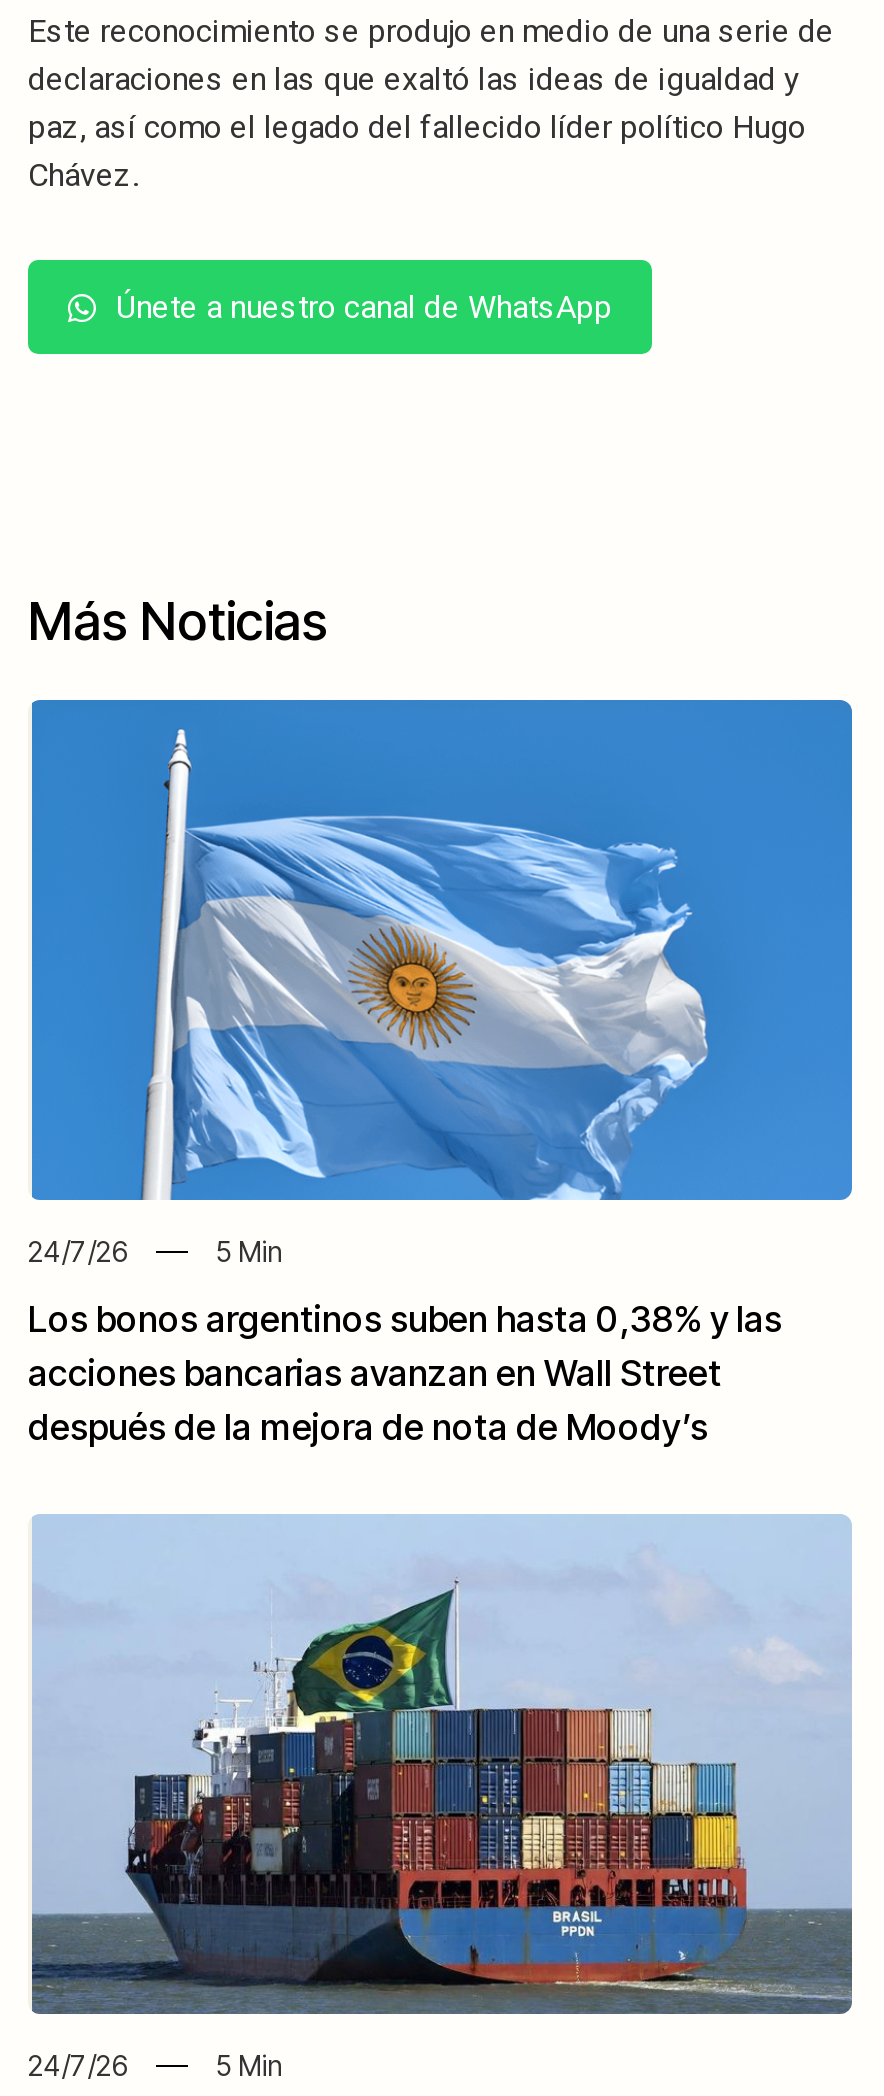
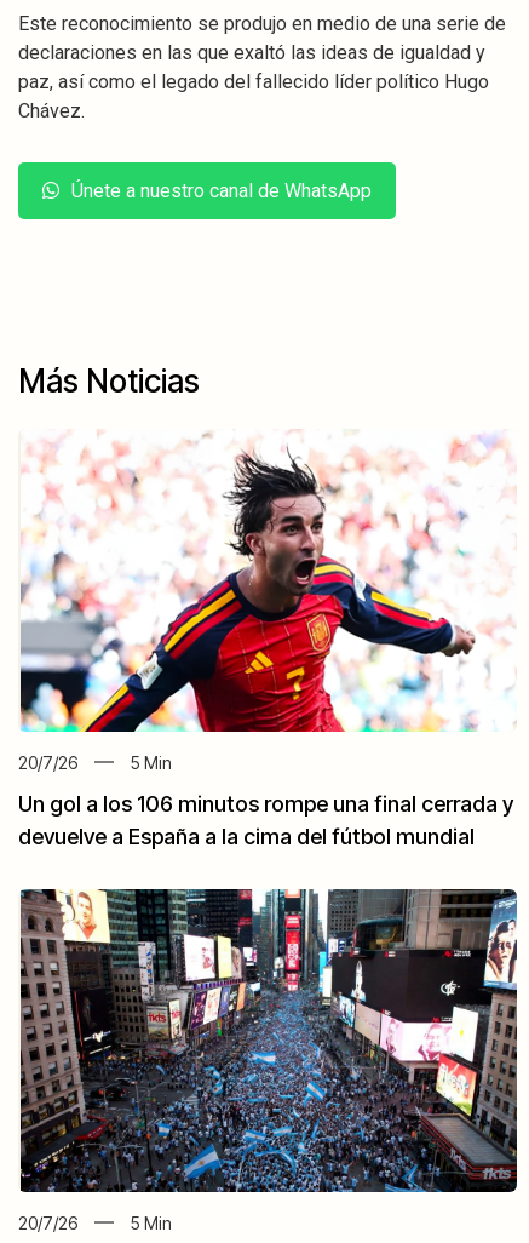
- [image]
- 24/7/26
+ [image]
+ 20/7/26

- Los bonos argentinos suben hasta 0,38% y las
- acciones bancarias avanzan en Wall Street
- después de la mejora de nota de Moody’s
+ Un gol a los 106 minutos rompe una final cerrada y
+ devuelve a España a la cima del fútbol mundial

- [image]
- 24/7/26
+ [image]
+ 20/7/26
